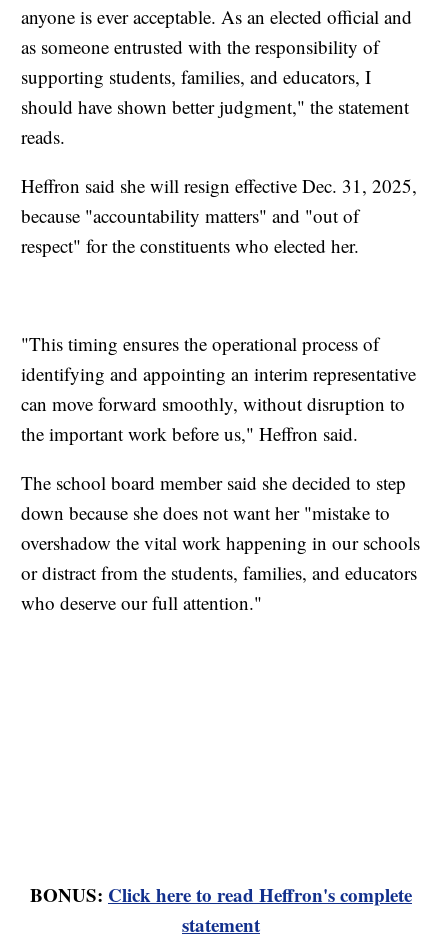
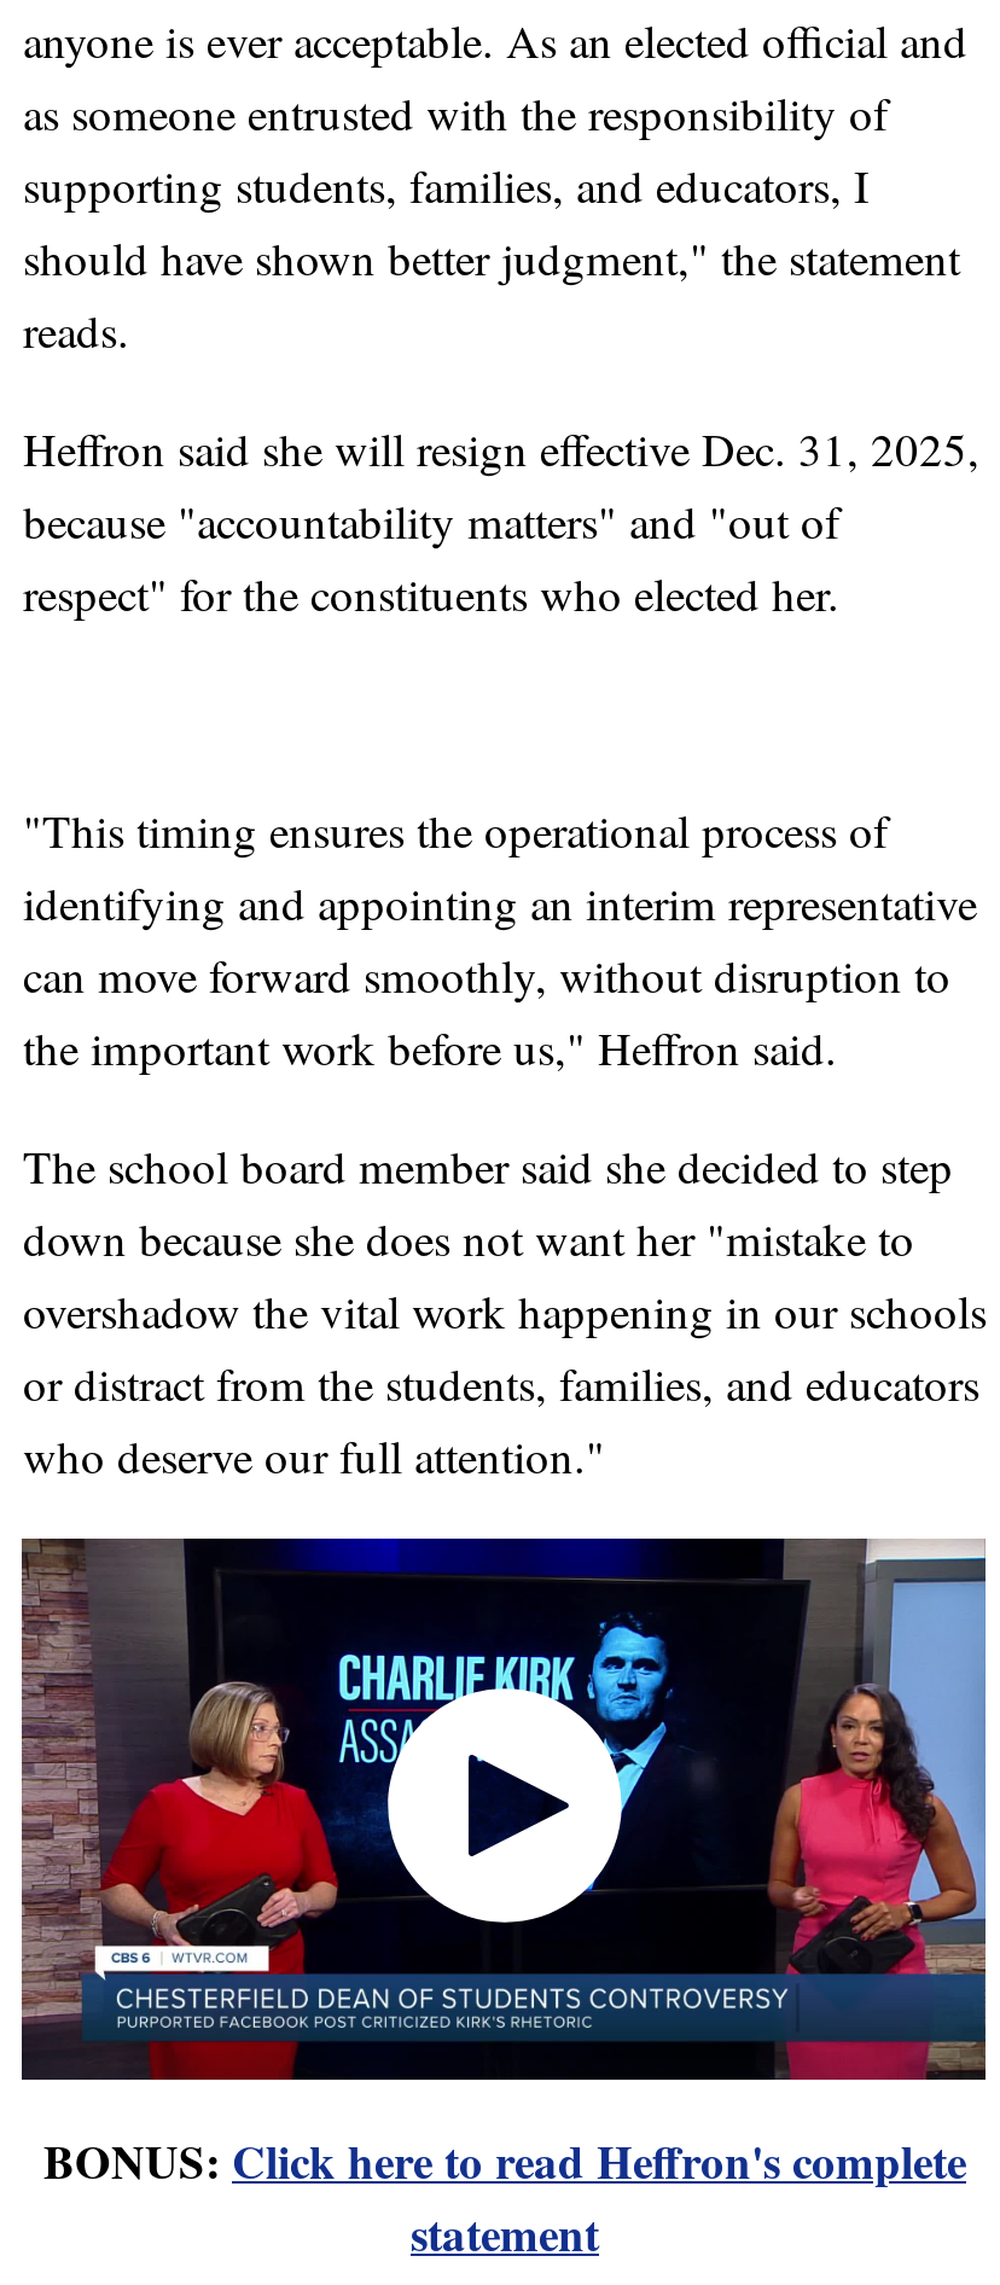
+ [image]
